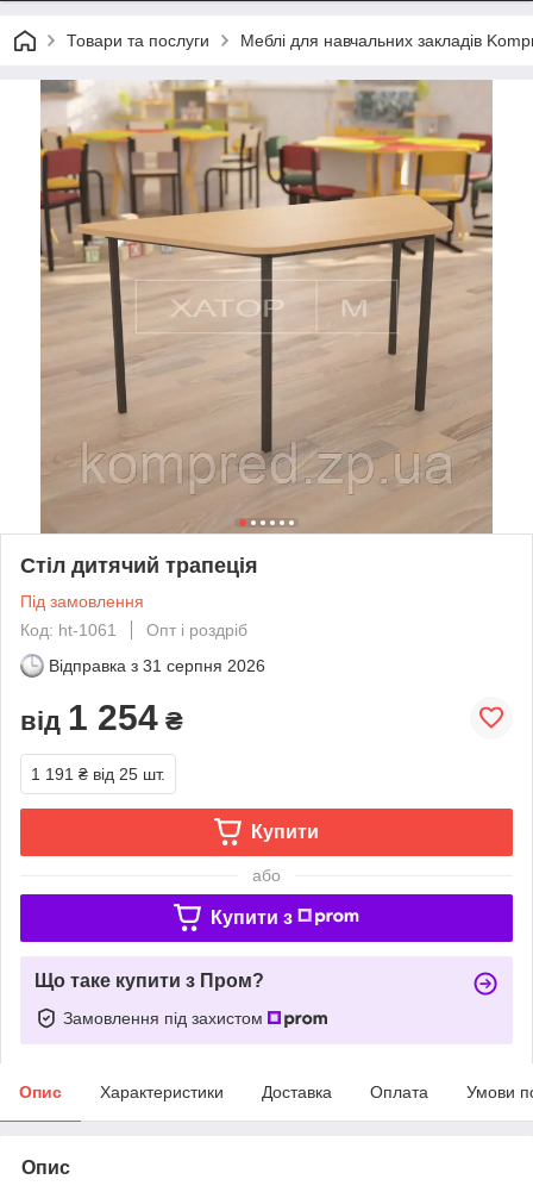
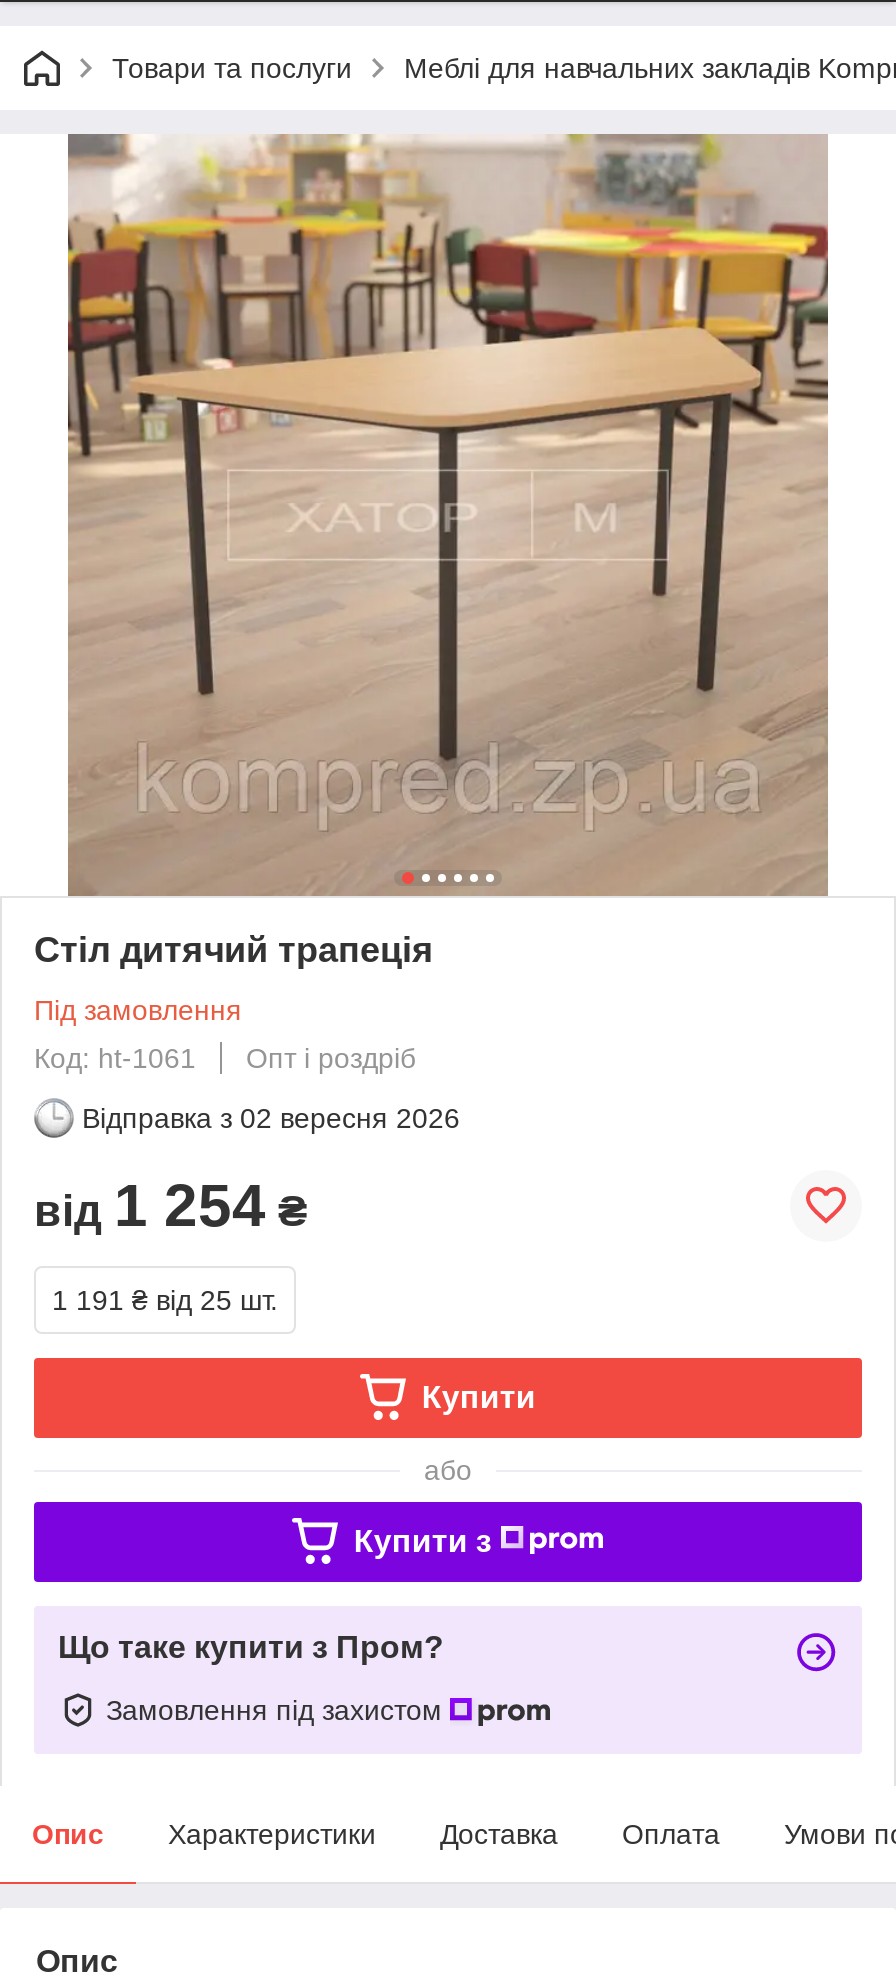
- Відправка з 31 серпня 2026
+ Відправка з 02 вересня 2026
